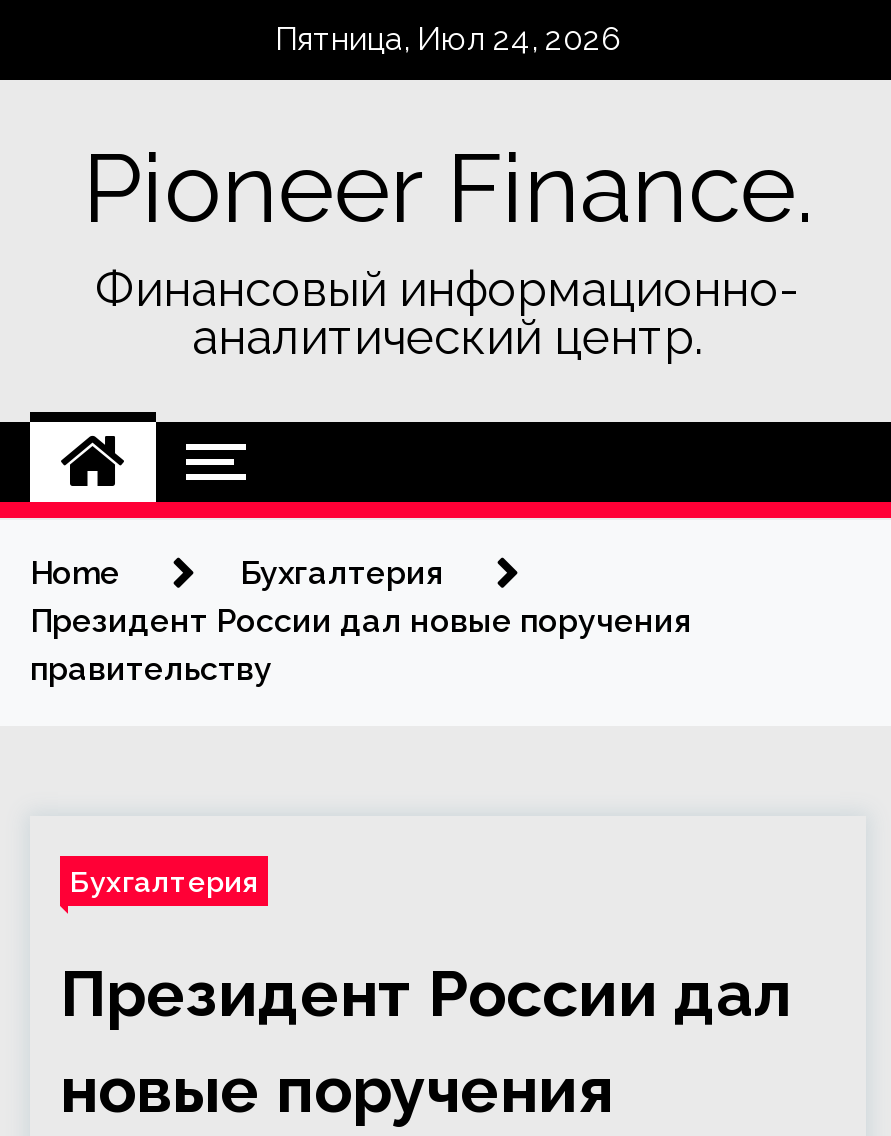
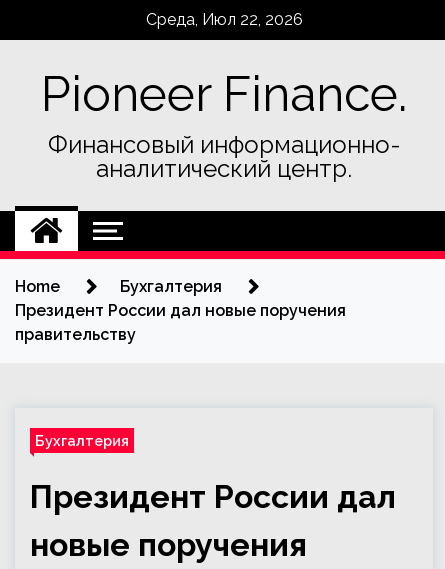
- Пятница, Июл 24, 2026
+ Среда, Июл 22, 2026
